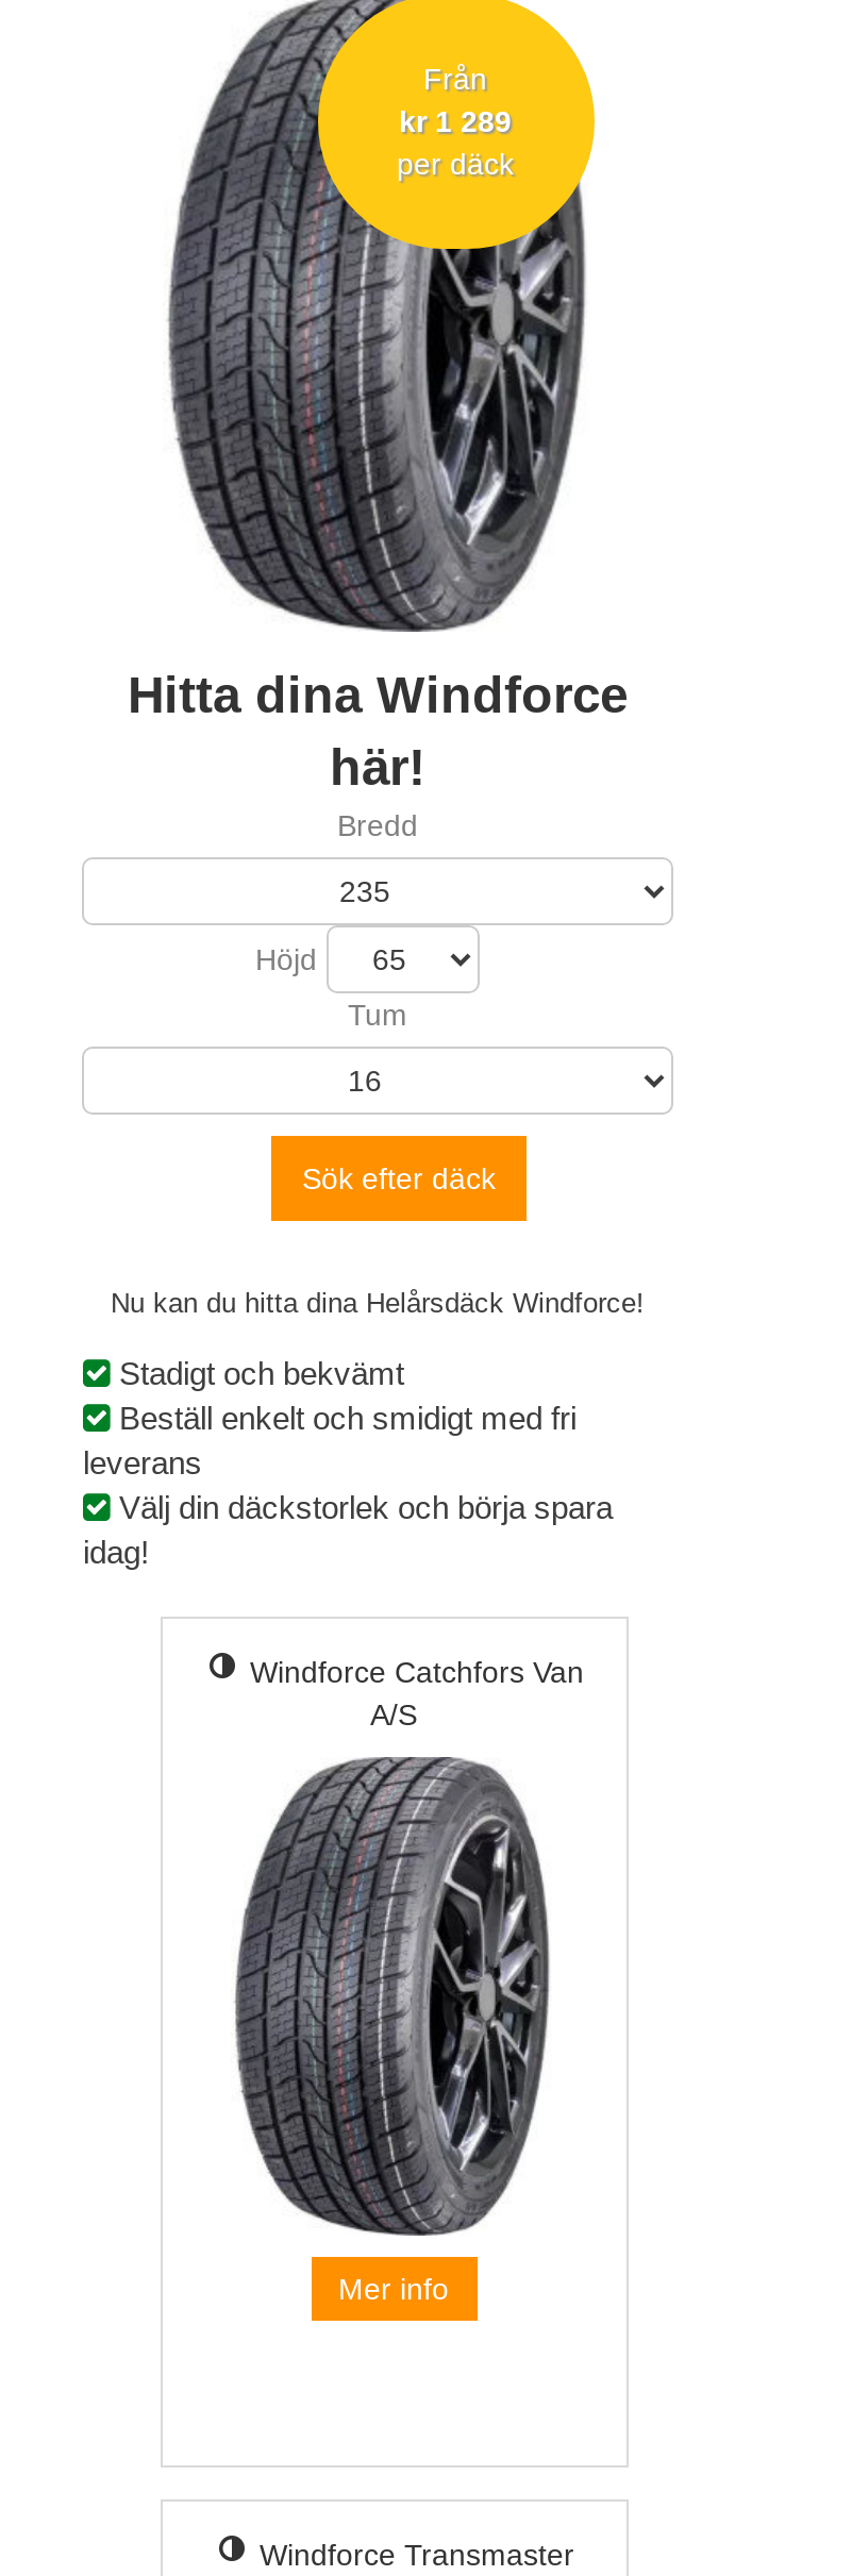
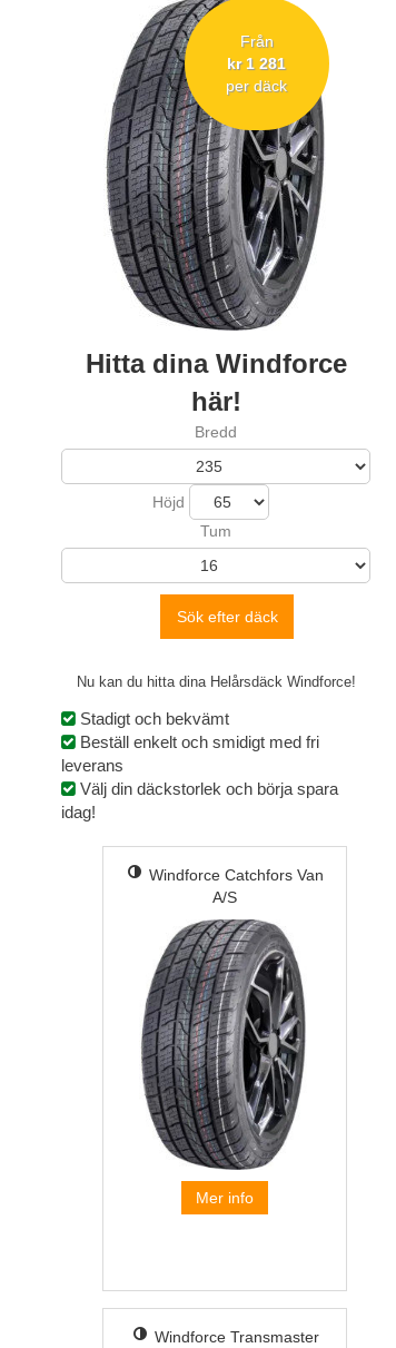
- kr 1 289
+ kr 1 281
